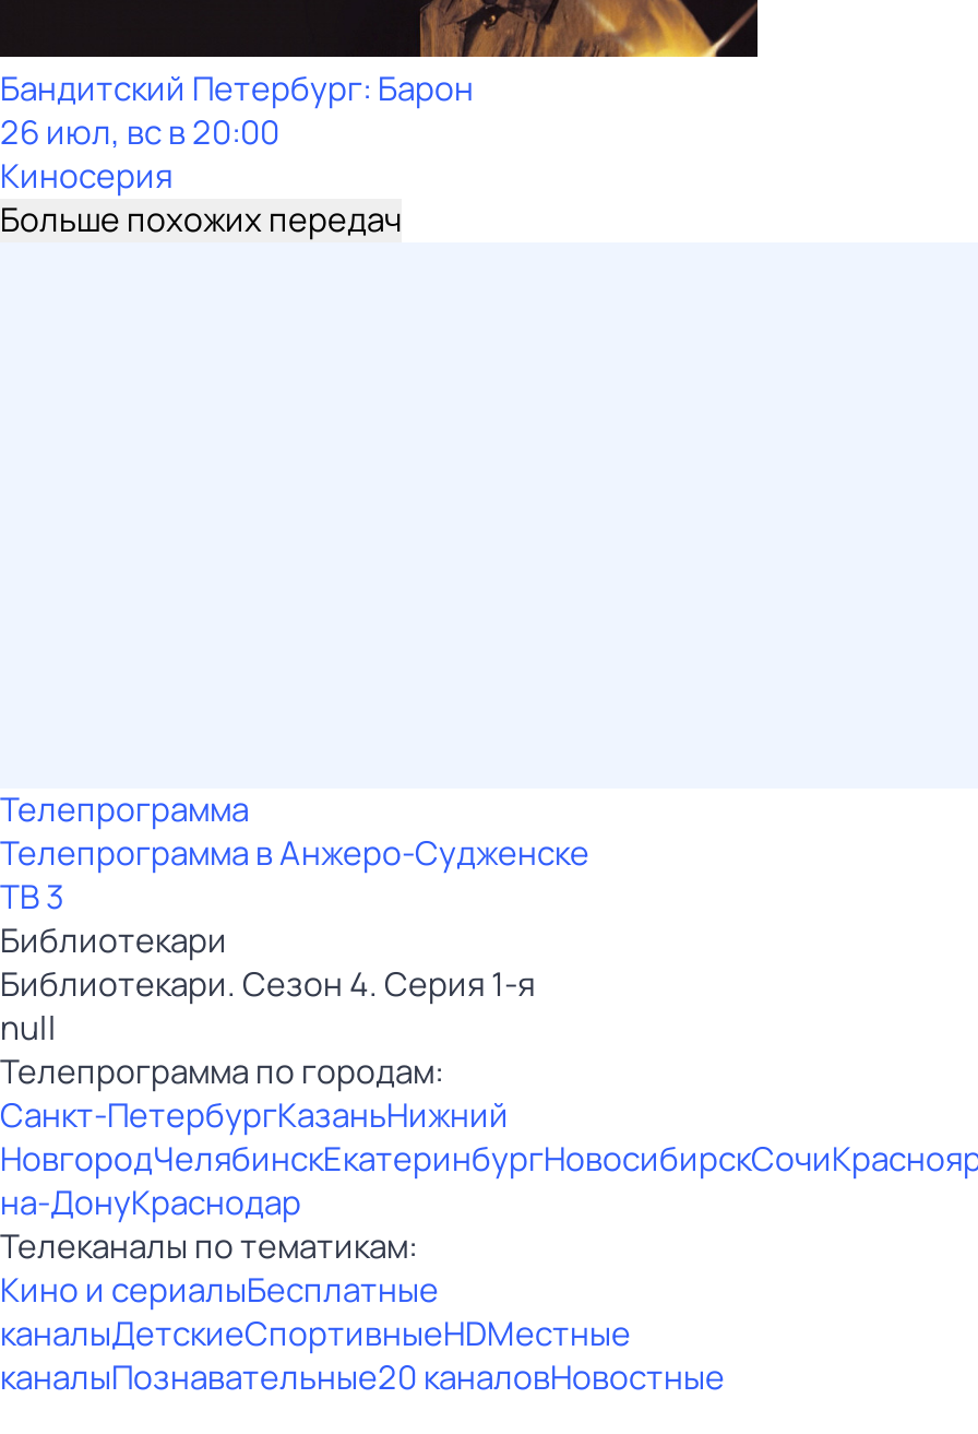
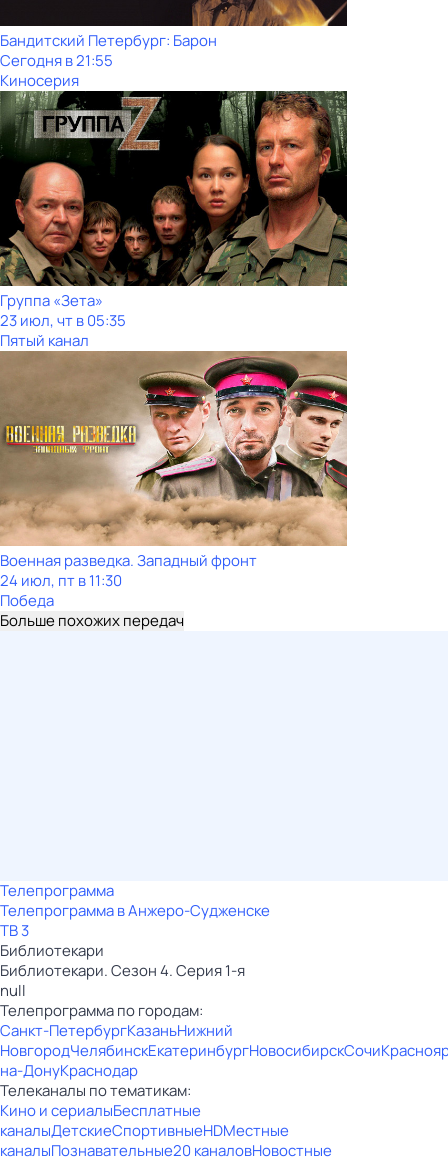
- 26 июл, вс в 20:00
+ Сегодня в 21:55

+ [image]
+ Группа «Зета»
+ 23 июл, чт в 05:35
+ Пятый канал

+ [image]
+ Военная разведка. Западный фронт
+ 24 июл, пт в 11:30
+ Победа
